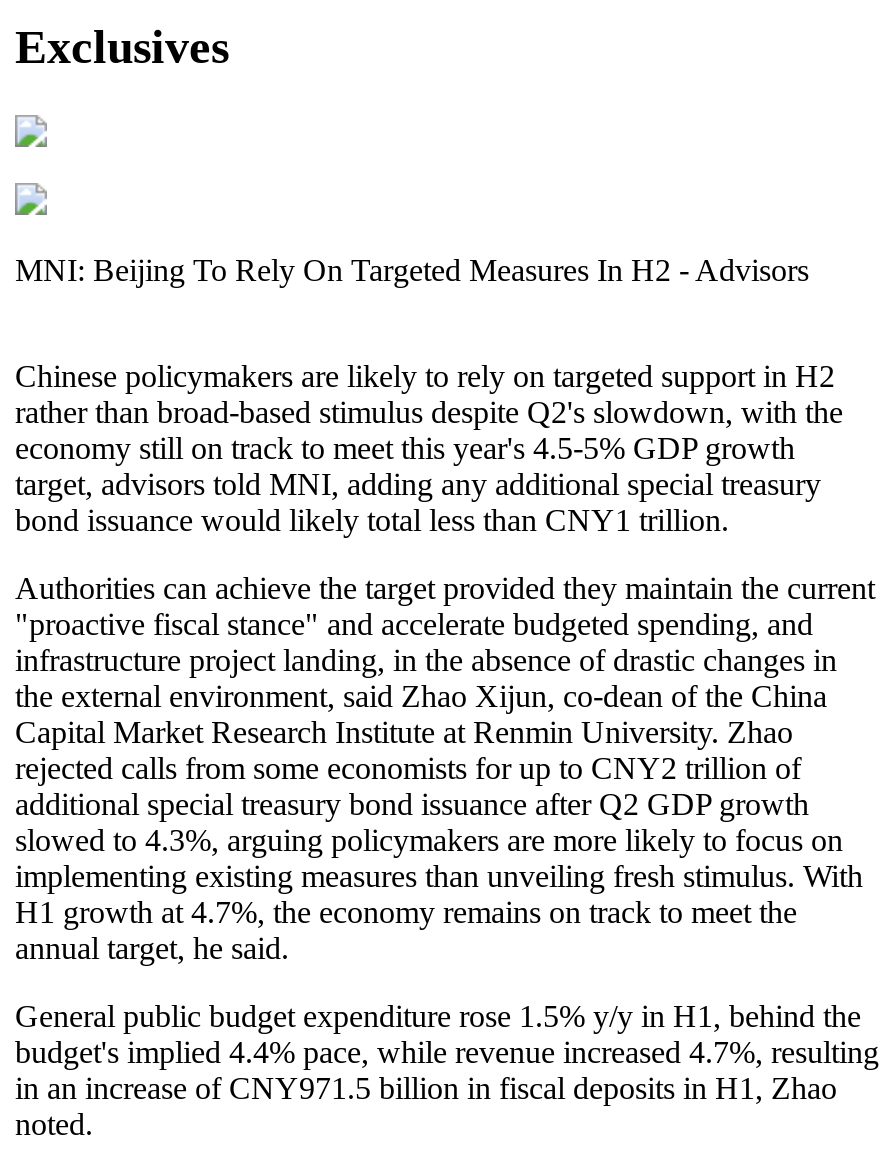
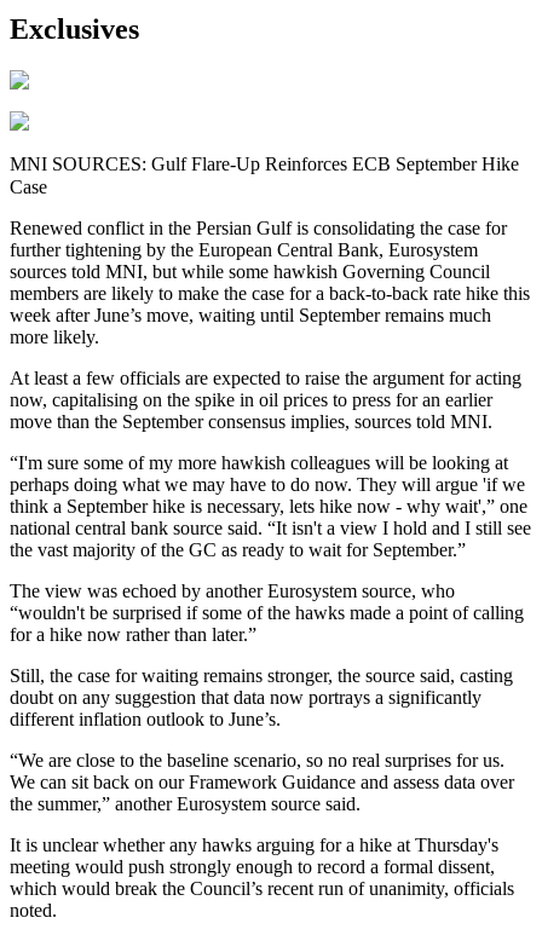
- MNI: Beijing To Rely On Targeted Measures In H2 - Advisors
- Chinese policymakers are likely to rely on targeted support in H2
- rather than broad-based stimulus despite Q2's slowdown, with the
- economy still on track to meet this year's 4.5-5% GDP growth
- target, advisors told MNI, adding any additional special treasury
- bond issuance would likely total less than CNY1 trillion.
- Authorities can achieve the target provided they maintain the current
- "proactive fiscal stance" and accelerate budgeted spending, and
- infrastructure project landing, in the absence of drastic changes in
- the external environment, said Zhao Xijun, co-dean of the China
- Capital Market Research Institute at Renmin University. Zhao
- rejected calls from some economists for up to CNY2 trillion of
- additional special treasury bond issuance after Q2 GDP growth
- slowed to 4.3%, arguing policymakers are more likely to focus on
- implementing existing measures than unveiling fresh stimulus. With
- H1 growth at 4.7%, the economy remains on track to meet the
- annual target, he said.
- General public budget expenditure rose 1.5% y/y in H1, behind the
- budget's implied 4.4% pace, while revenue increased 4.7%, resulting
- in an increase of CNY971.5 billion in fiscal deposits in H1, Zhao
+ MNI SOURCES: Gulf Flare-Up Reinforces ECB September Hike
+ Case
+ Renewed conflict in the Persian Gulf is consolidating the case for
+ further tightening by the European Central Bank, Eurosystem
+ sources told MNI, but while some hawkish Governing Council
+ members are likely to make the case for a back-to-back rate hike this
+ week after June’s move, waiting until September remains much
+ more likely.
+ At least a few officials are expected to raise the argument for acting
+ now, capitalising on the spike in oil prices to press for an earlier
+ move than the September consensus implies, sources told MNI.
+ “I'm sure some of my more hawkish colleagues will be looking at
+ perhaps doing what we may have to do now. They will argue 'if we
+ think a September hike is necessary, lets hike now - why wait',” one
+ national central bank source said. “It isn't a view I hold and I still see
+ the vast majority of the GC as ready to wait for September.”
+ The view was echoed by another Eurosystem source, who
+ “wouldn't be surprised if some of the hawks made a point of calling
+ for a hike now rather than later.”
+ Still, the case for waiting remains stronger, the source said, casting
+ doubt on any suggestion that data now portrays a significantly
+ different inflation outlook to June’s.
+ “We are close to the baseline scenario, so no real surprises for us.
+ We can sit back on our Framework Guidance and assess data over
+ the summer,” another Eurosystem source said.
+ It is unclear whether any hawks arguing for a hike at Thursday's
+ meeting would push strongly enough to record a formal dissent,
+ which would break the Council’s recent run of unanimity, officials
